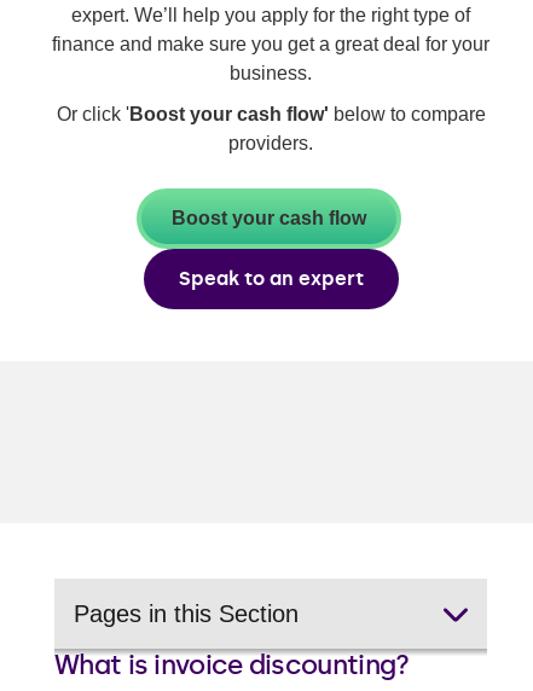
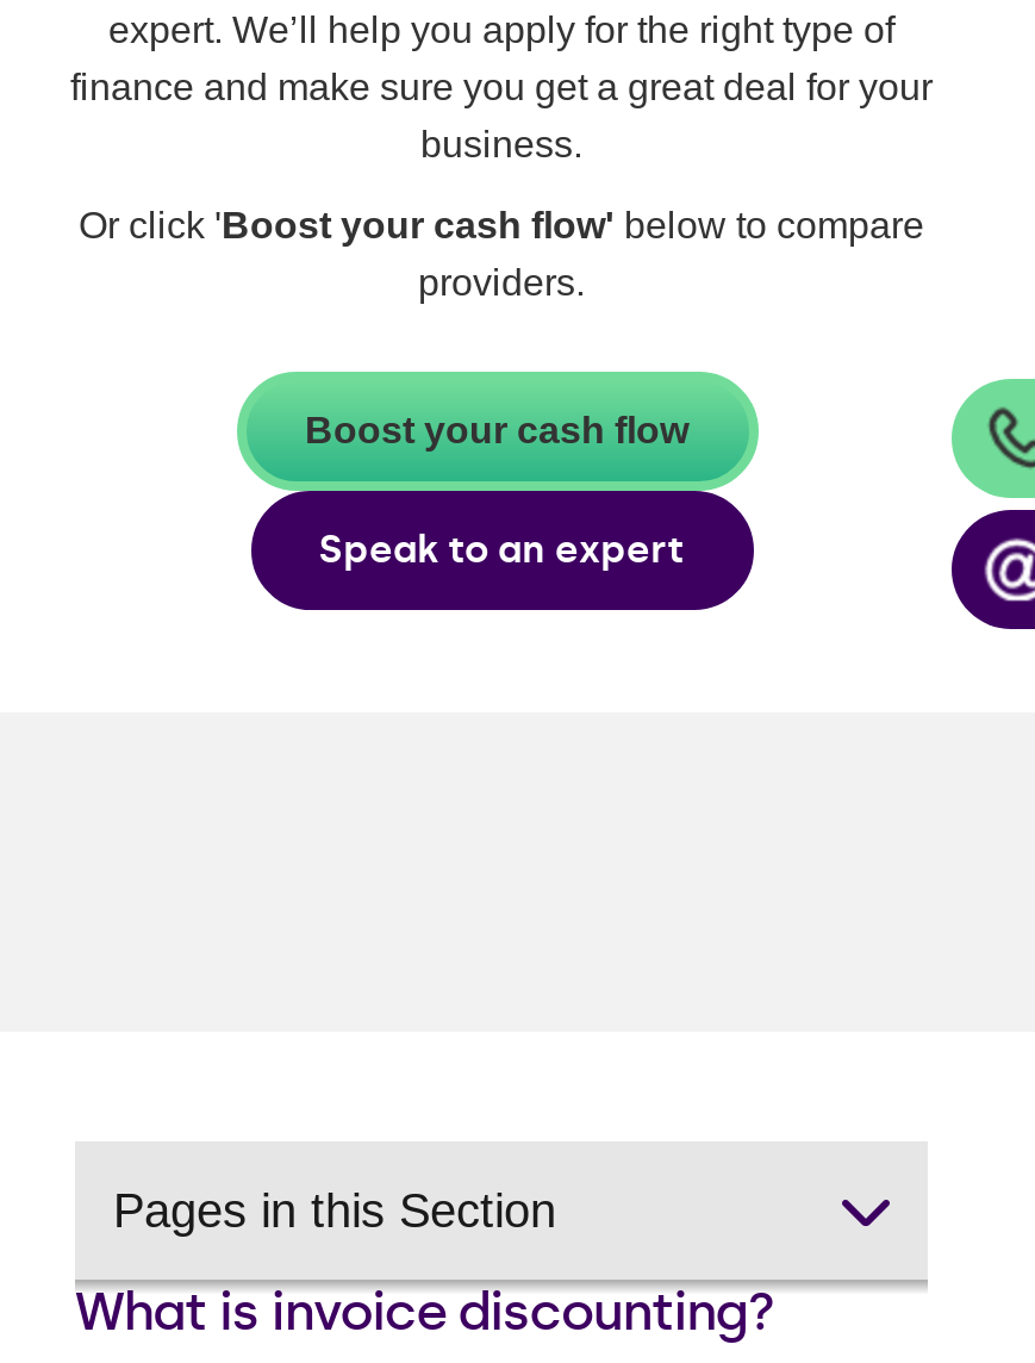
+ [image]
